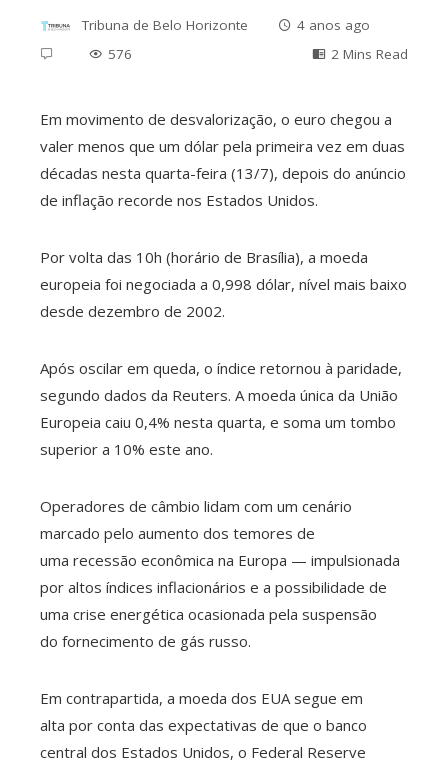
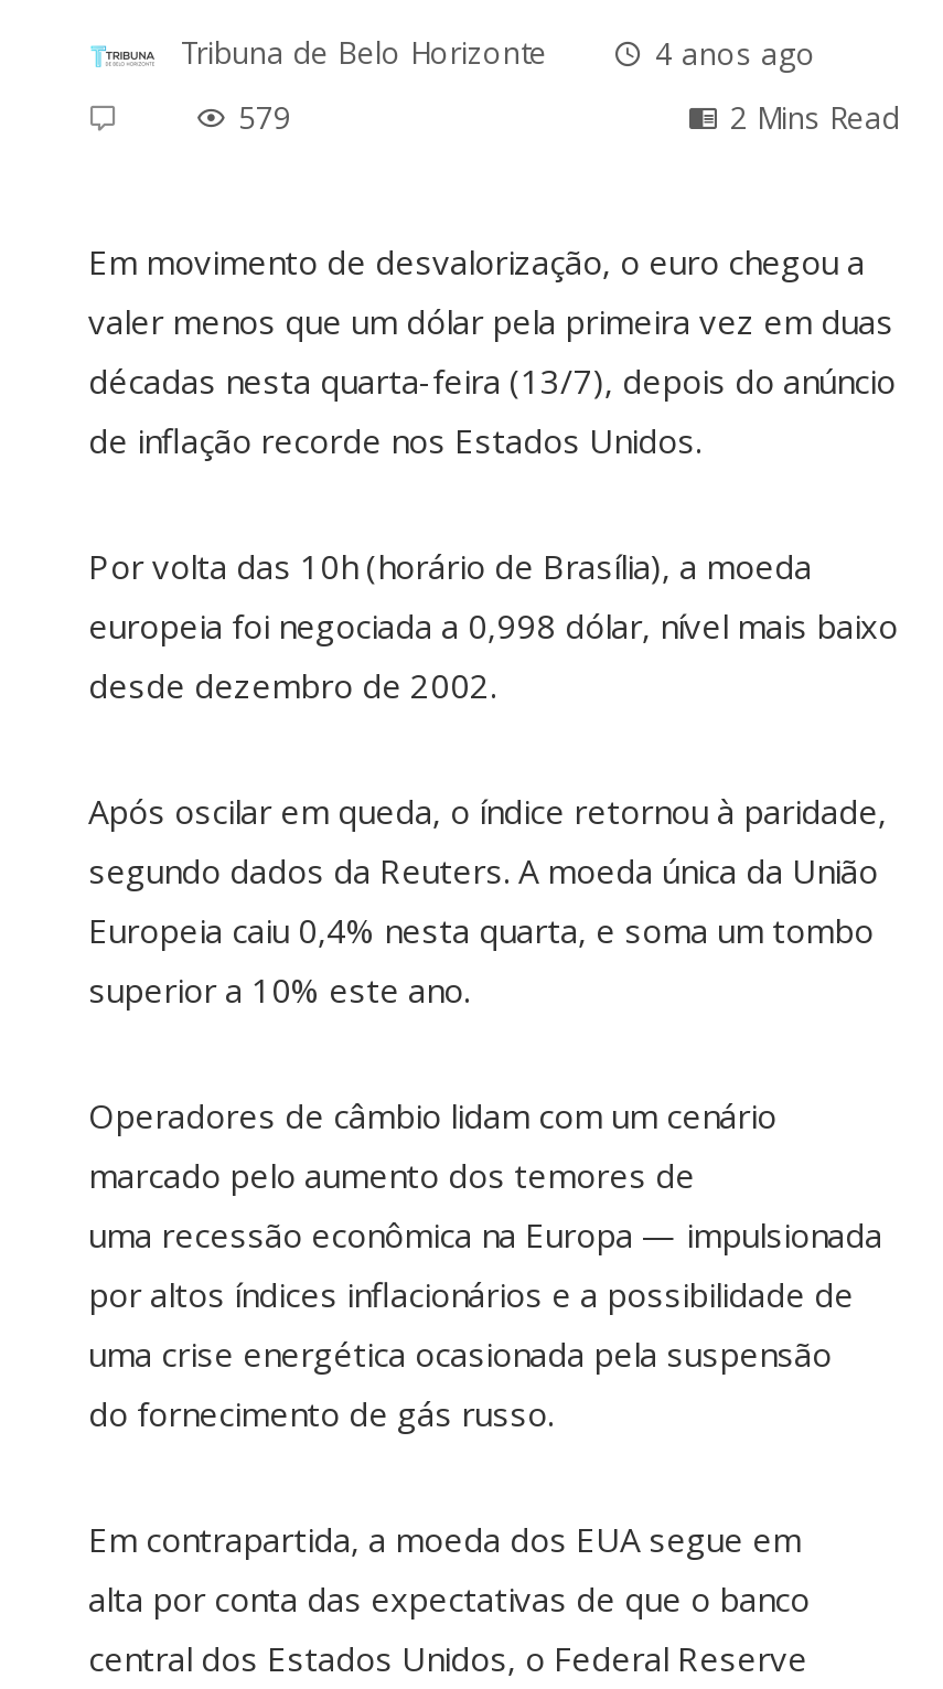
- 576
+ 579
